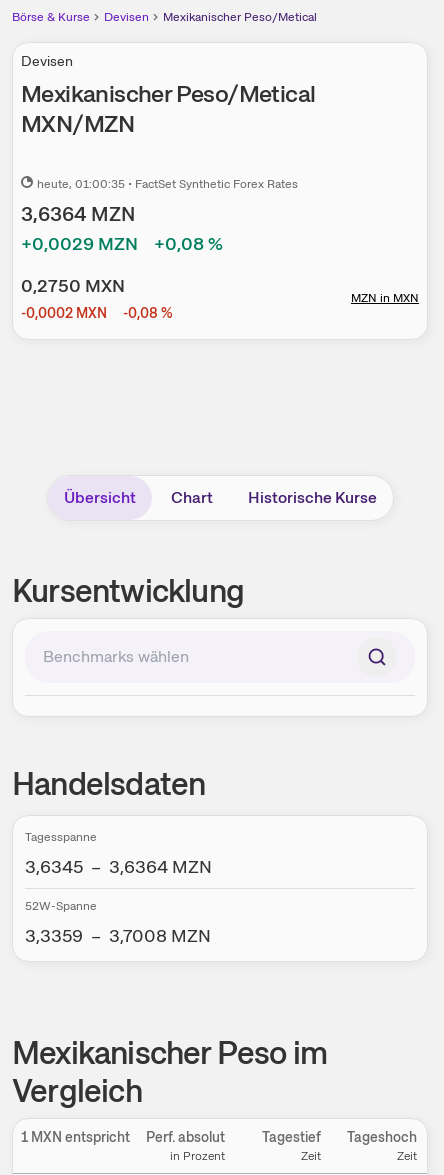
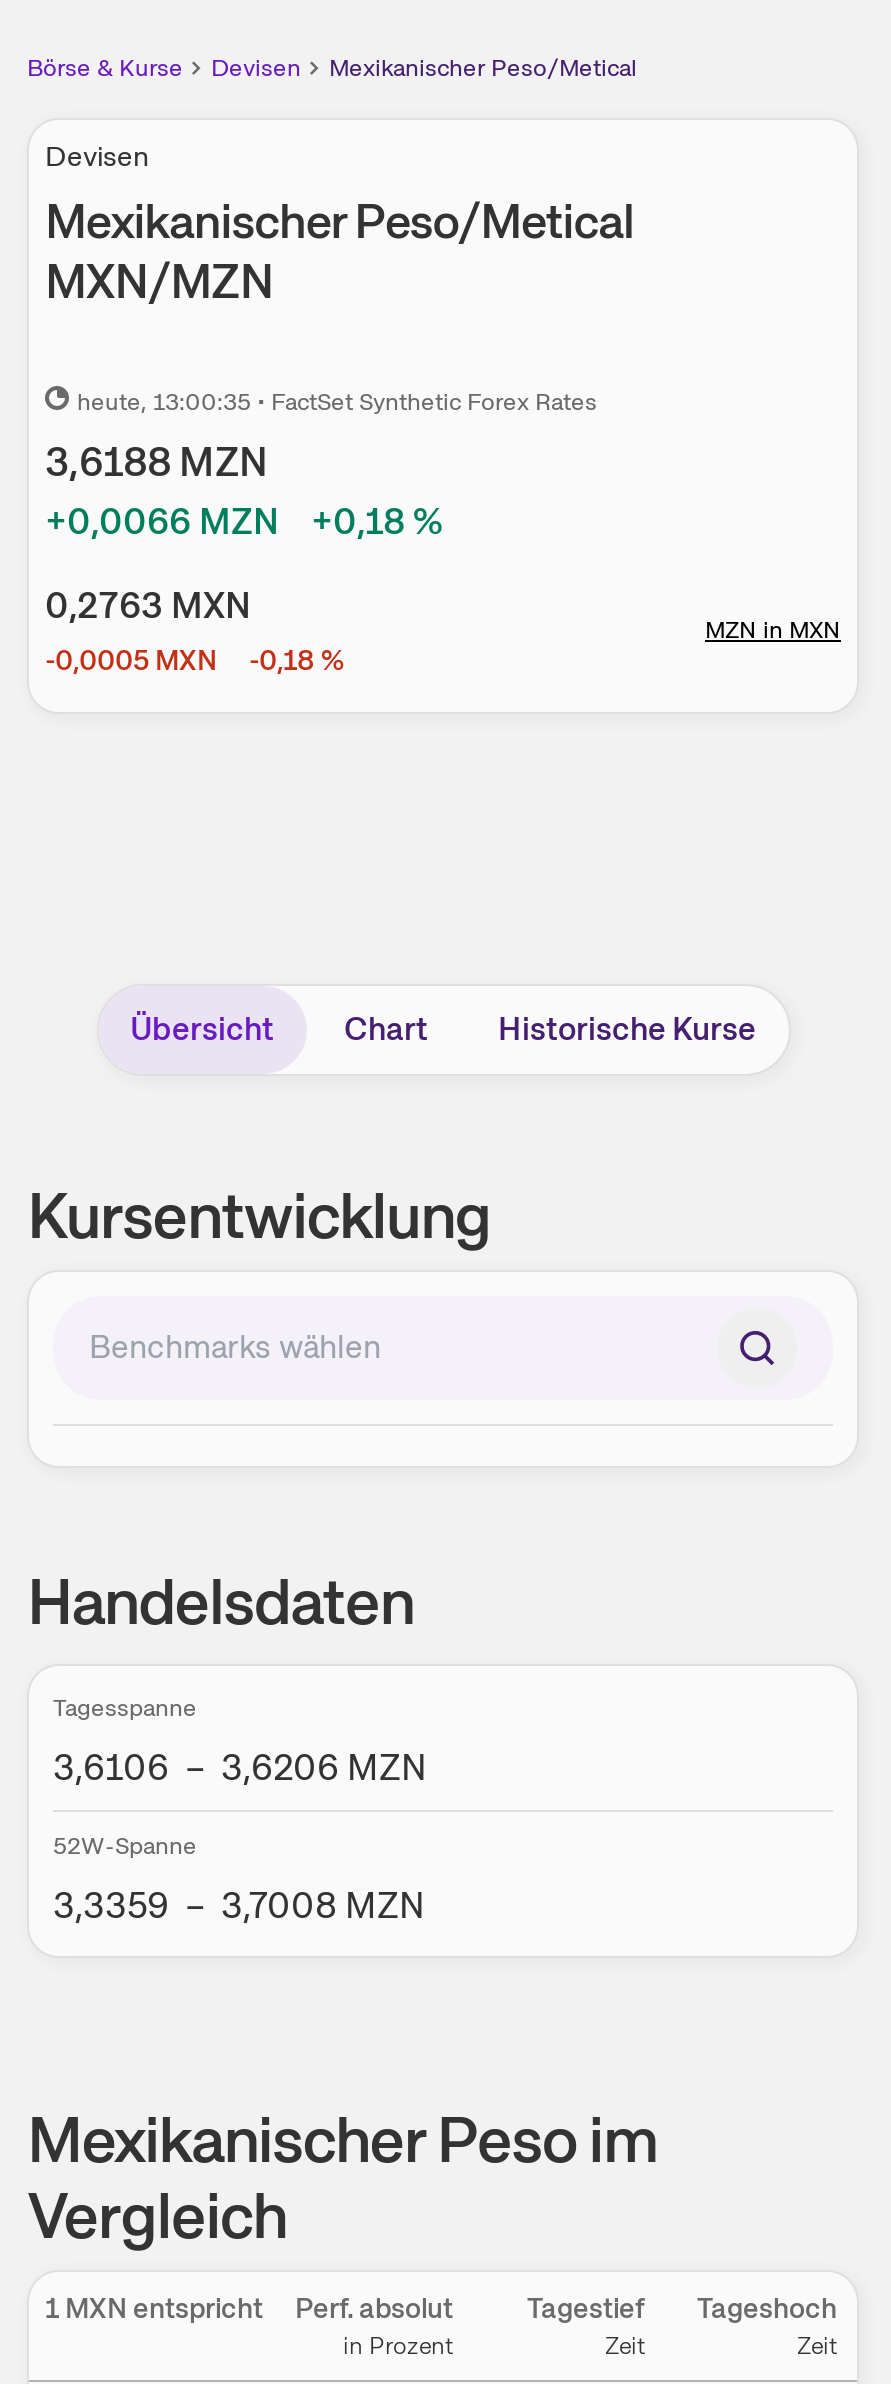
- heute, 01:00:35 • FactSet Synthetic Forex Rates
+ heute, 13:00:35 • FactSet Synthetic Forex Rates

- 3,6364 MZN
+ 3,6188 MZN

- +0,0029 MZN
+ +0,0066 MZN

- +0,08 %
+ +0,18 %

- 0,2750 MXN
+ 0,2763 MXN

- -0,0002 MXN
+ -0,0005 MXN

- -0,08 %
+ -0,18 %

- 3,6345 – 3,6364 MZN
+ 3,6106 – 3,6206 MZN
